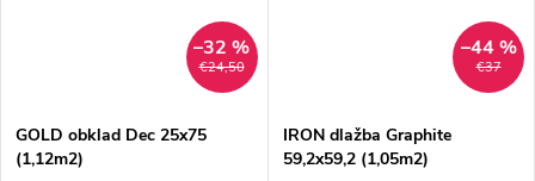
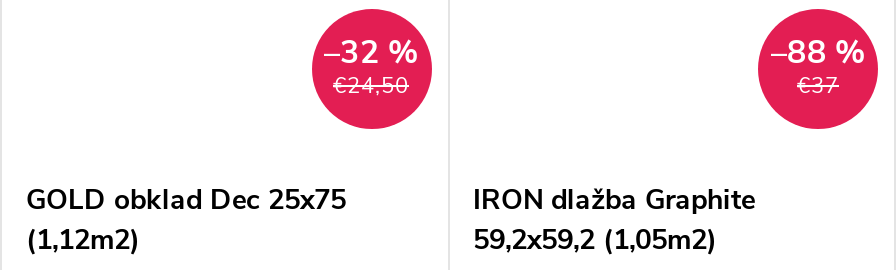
- –44 %
+ –88 %
